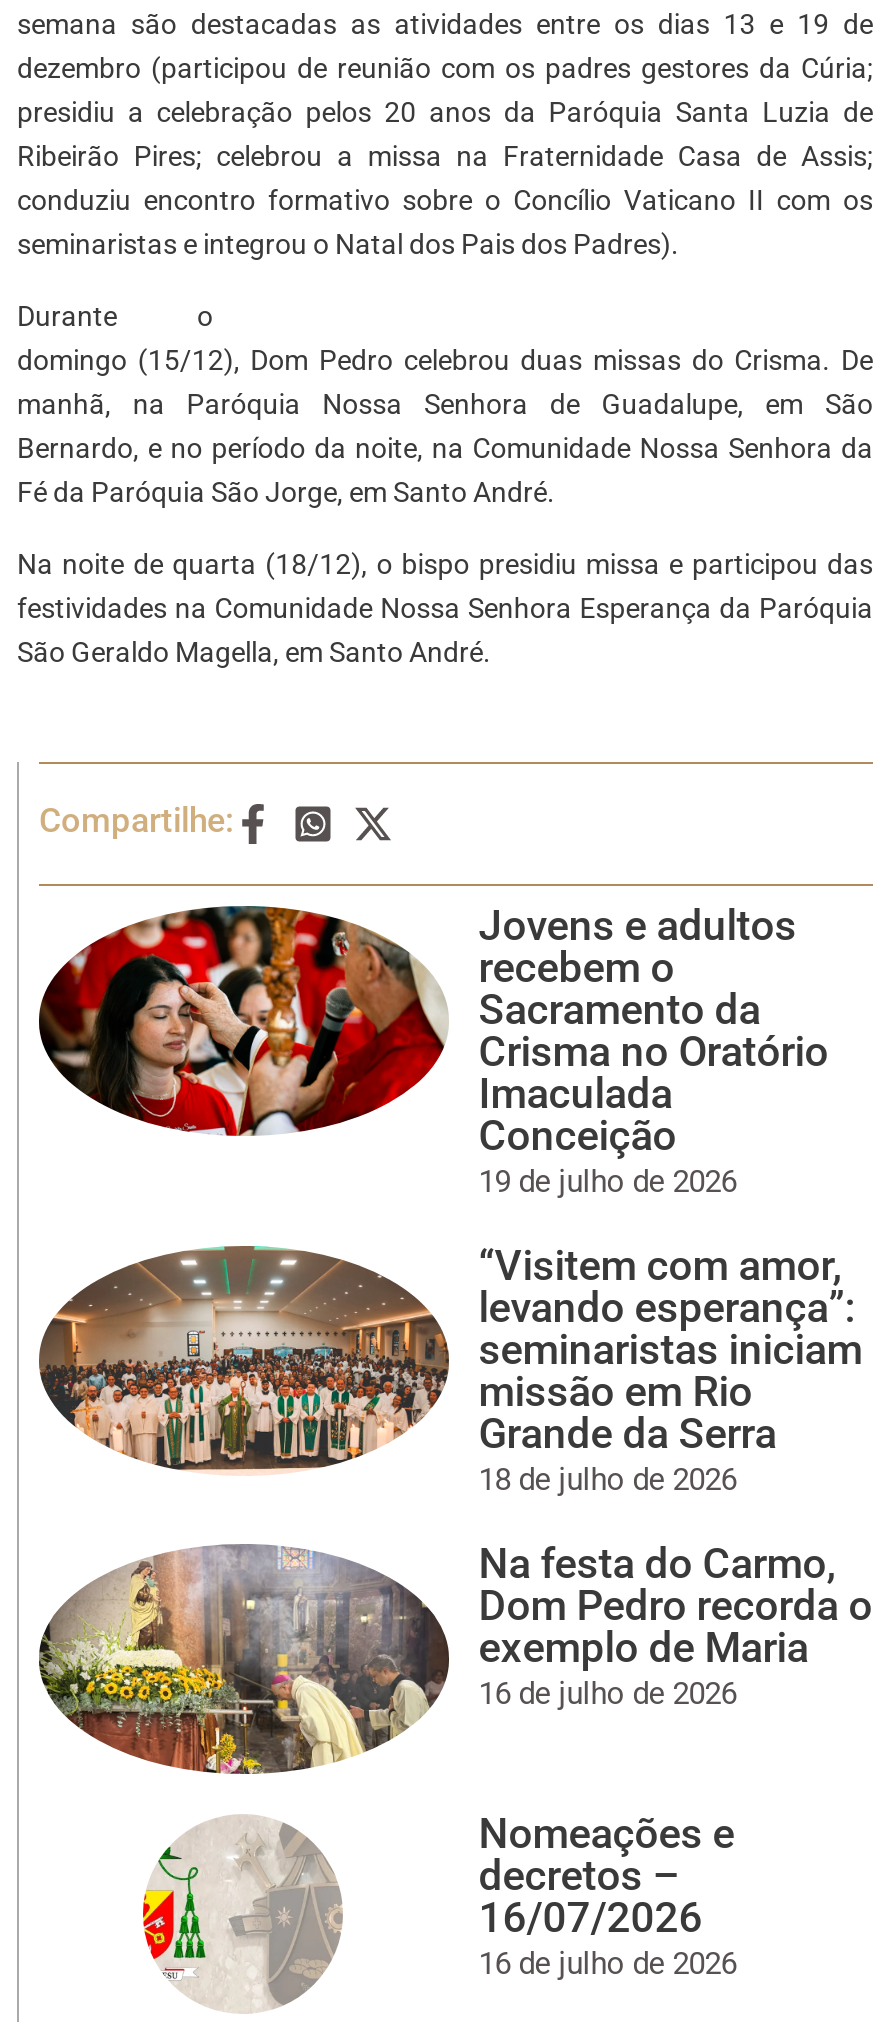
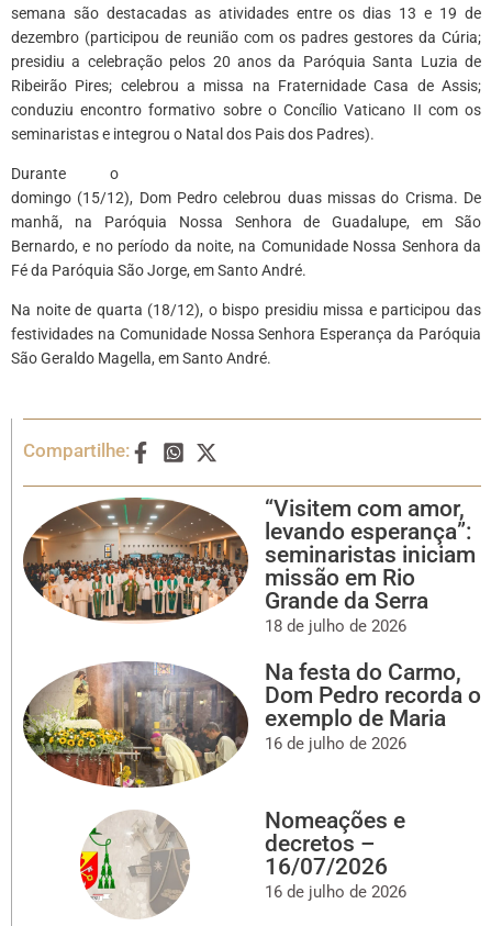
- [image]
- Jovens e adultos
- recebem o
- Sacramento da
- Crisma no Oratório
- Imaculada
- Conceição
- 19 de julho de 2026
